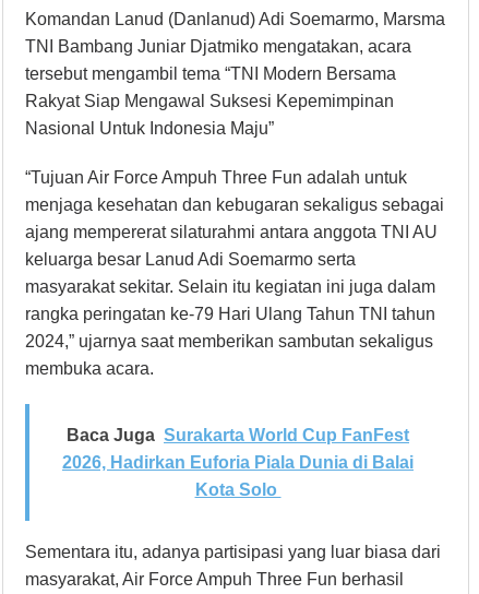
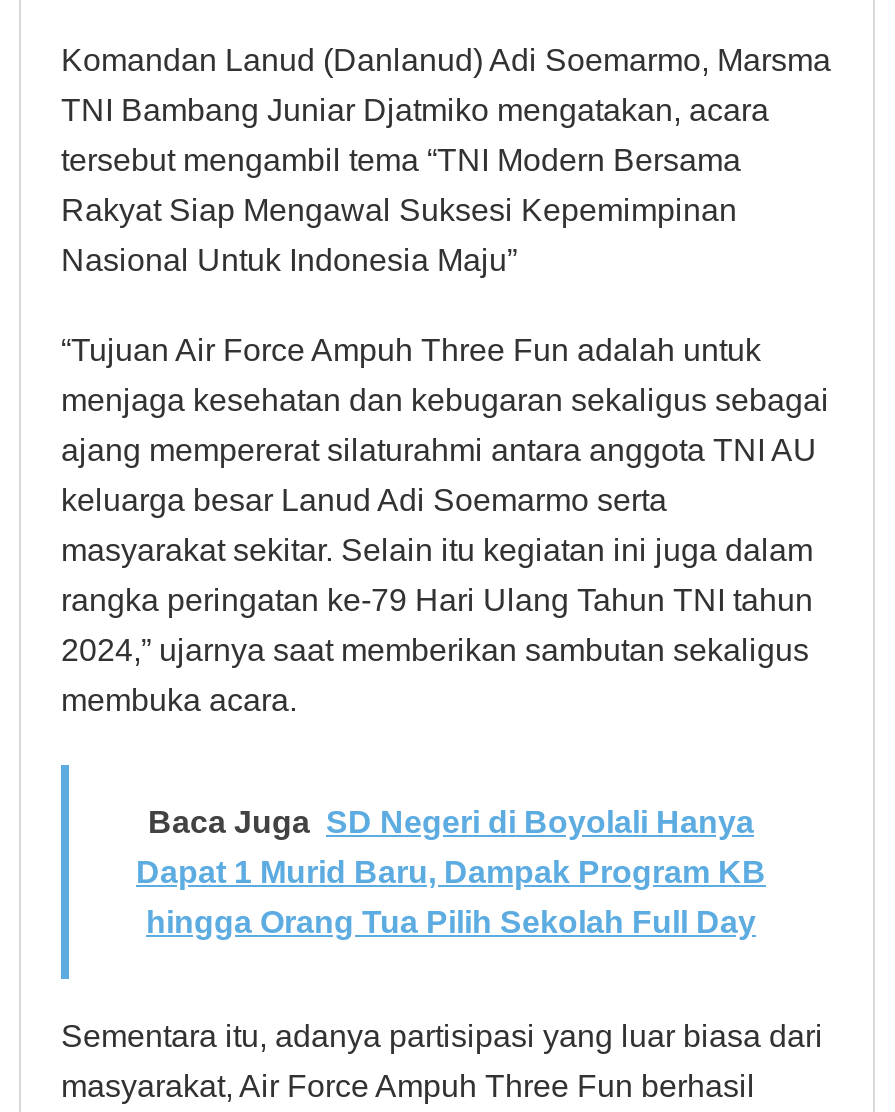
- Baca Juga Surakarta World Cup FanFest
+ Baca Juga SD Negeri di Boyolali Hanya

- 2026, Hadirkan Euforia Piala Dunia di Balai
+ Dapat 1 Murid Baru, Dampak Program KB

- Kota Solo
+ hingga Orang Tua Pilih Sekolah Full Day
